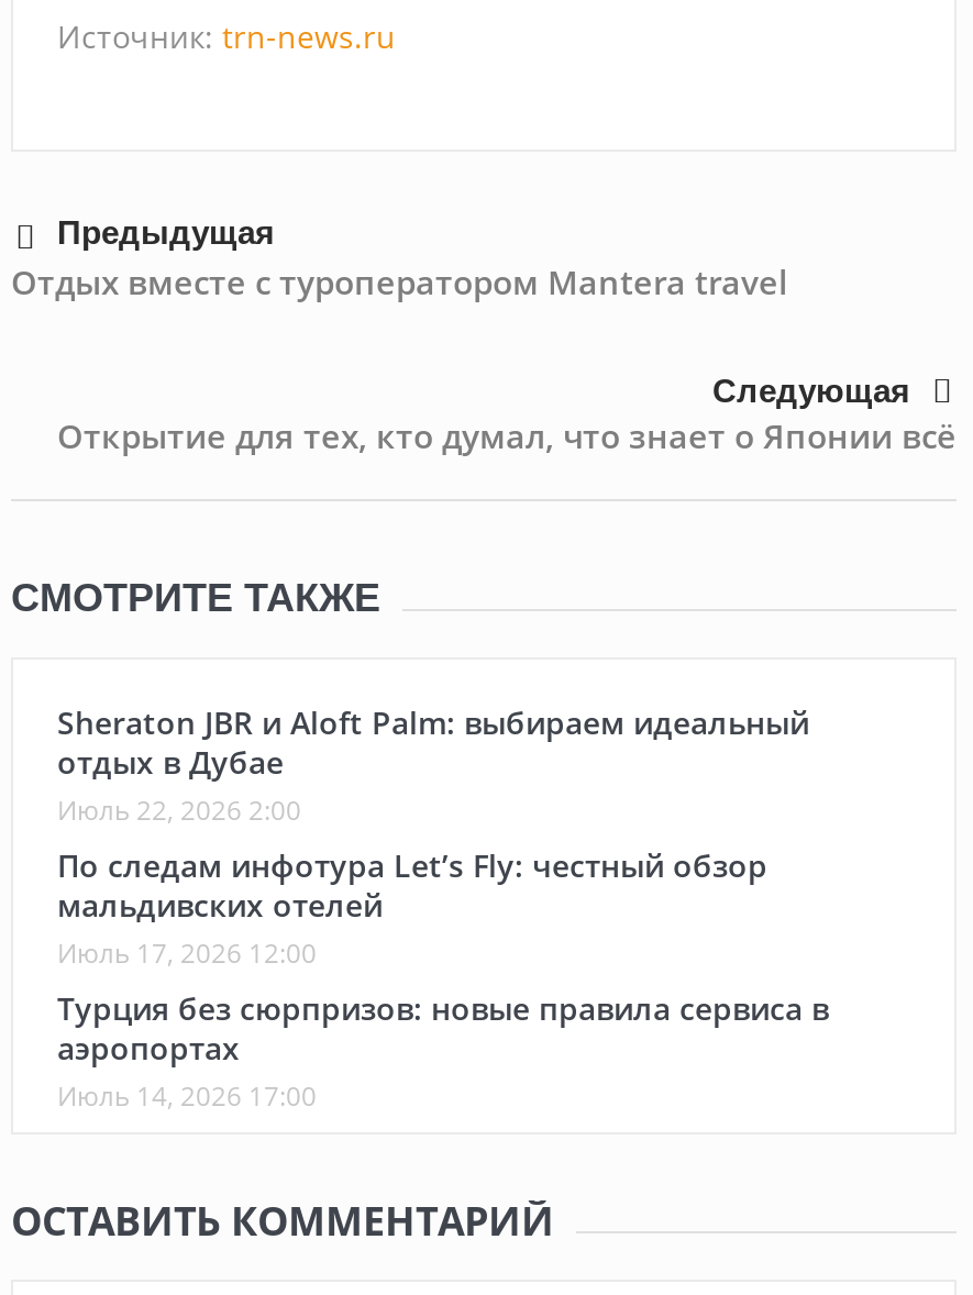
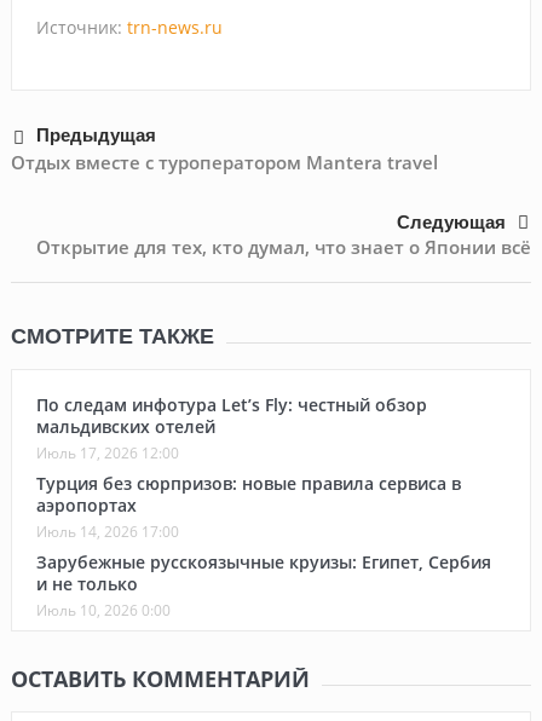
- Sheraton JBR и Aloft Palm: выбираем идеальный
- отдых в Дубае
- Июль 22, 2026 2:00

moved up: По следам инфотура Let’s Fly: честный обзор | мальдивских отелей | Июль 17, 2026 12:00 | Турция без сюрпризов: новые правила сервиса в | аэропортах | Июль 14, 2026 17:00

+ Зарубежные русскоязычные круизы: Египет, Сербия
+ и не только
+ Июль 10, 2026 0:00
